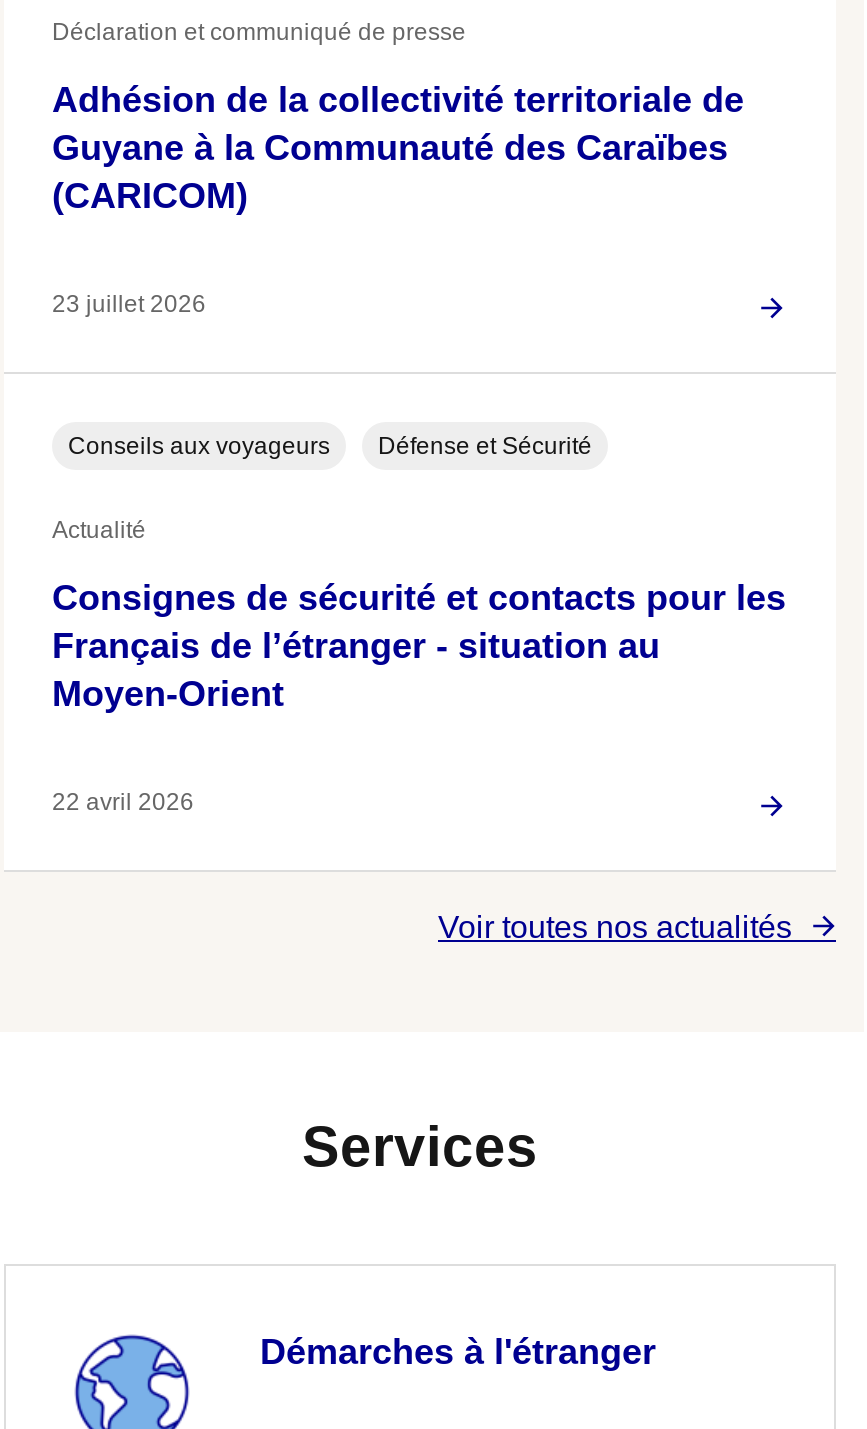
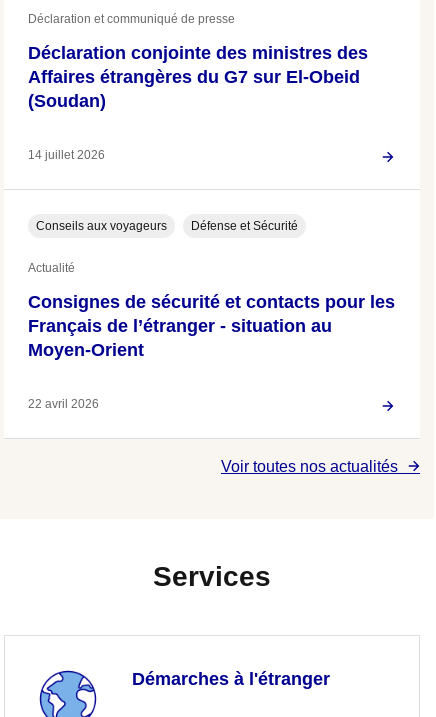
- Adhésion de la collectivité territoriale de
- Guyane à la Communauté des Caraïbes
- (CARICOM)
+ Déclaration conjointe des ministres des
+ Affaires étrangères du G7 sur El-Obeid
+ (Soudan)

- 23 juillet 2026
+ 14 juillet 2026
